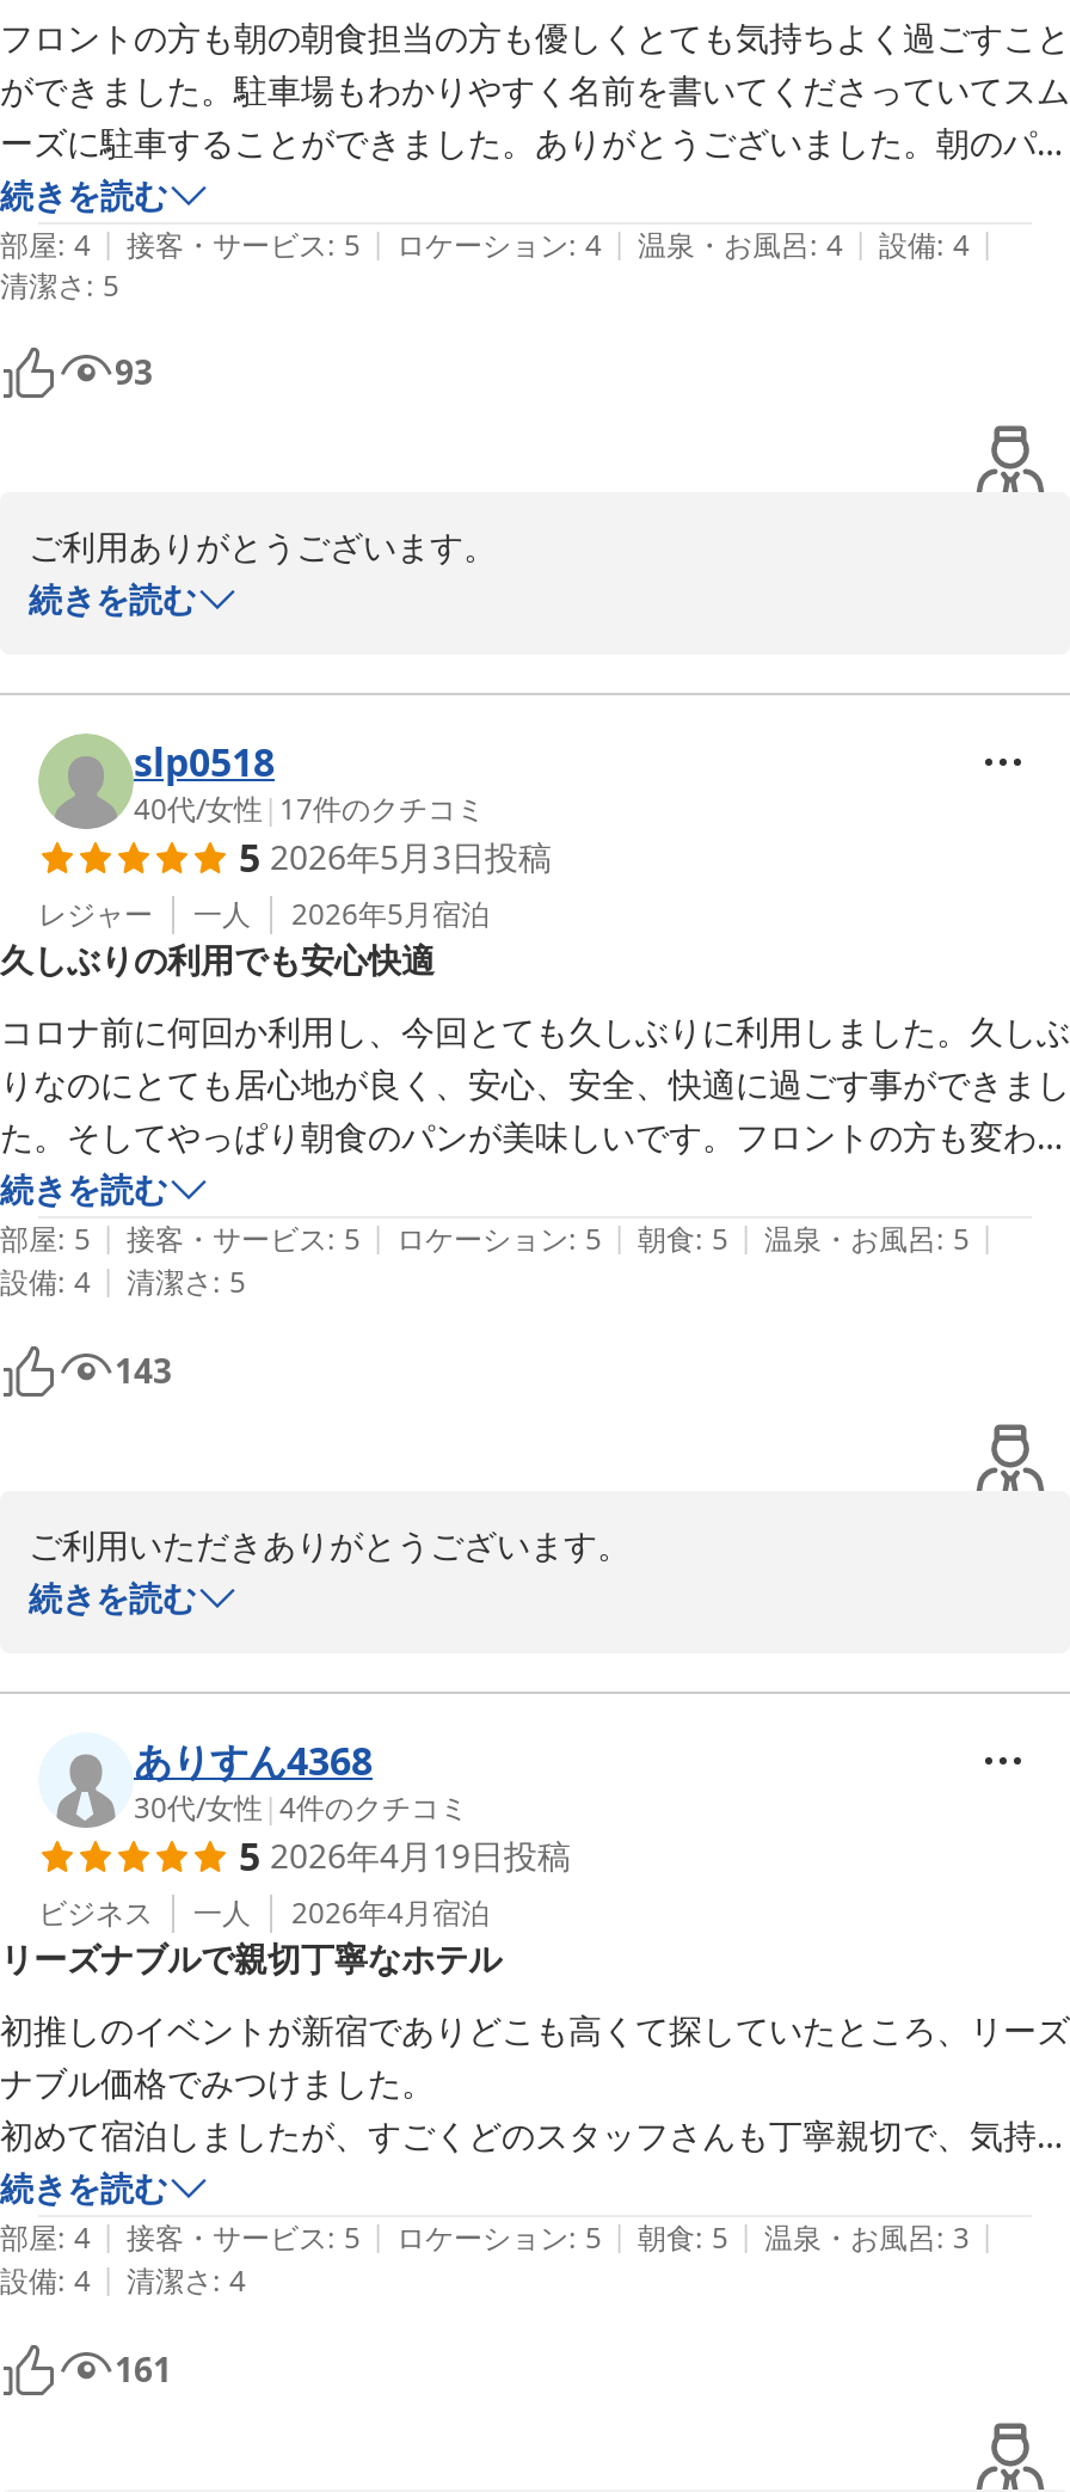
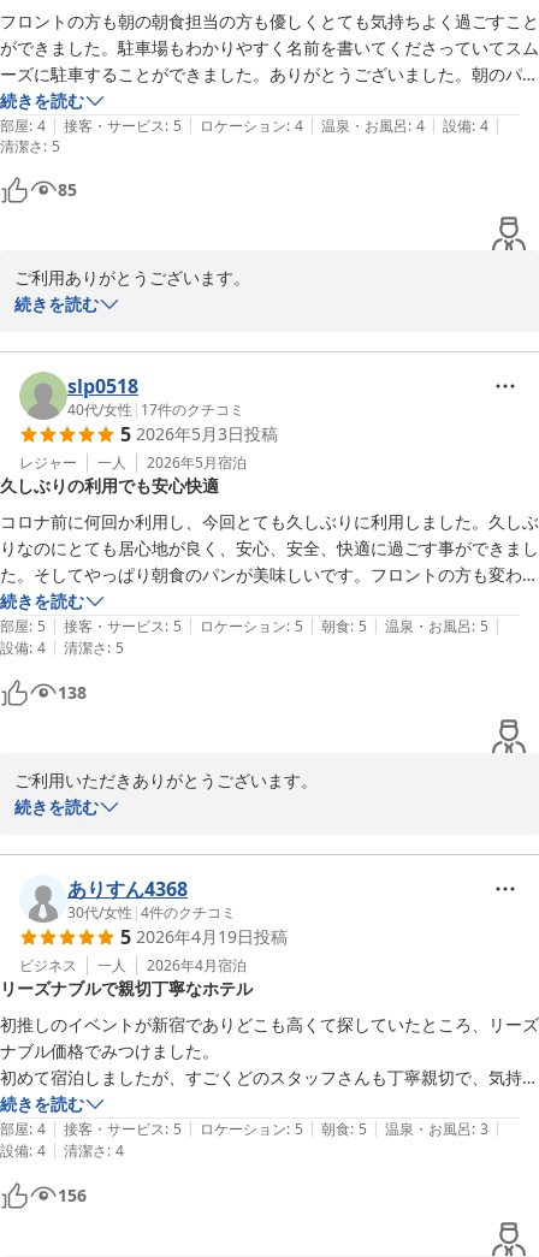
- 93
+ 85

- 143
+ 138

- 161
+ 156
